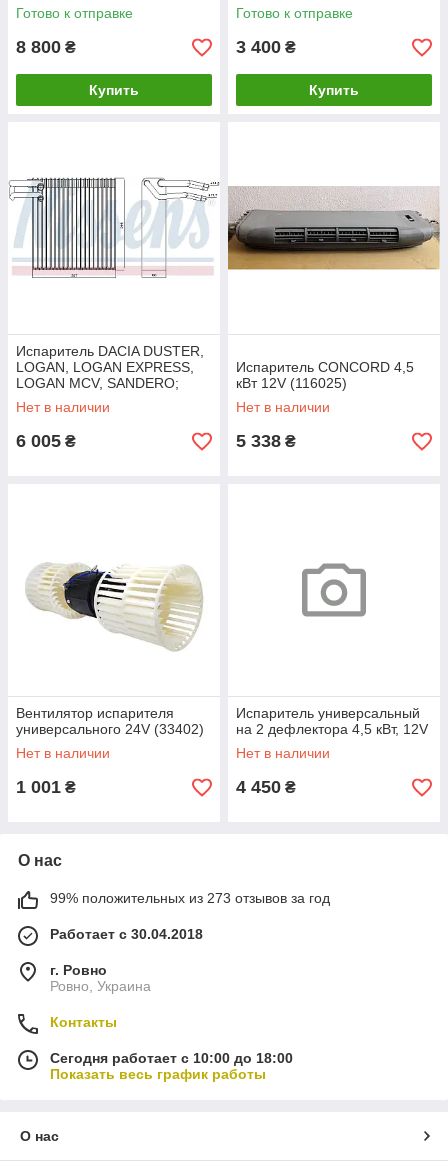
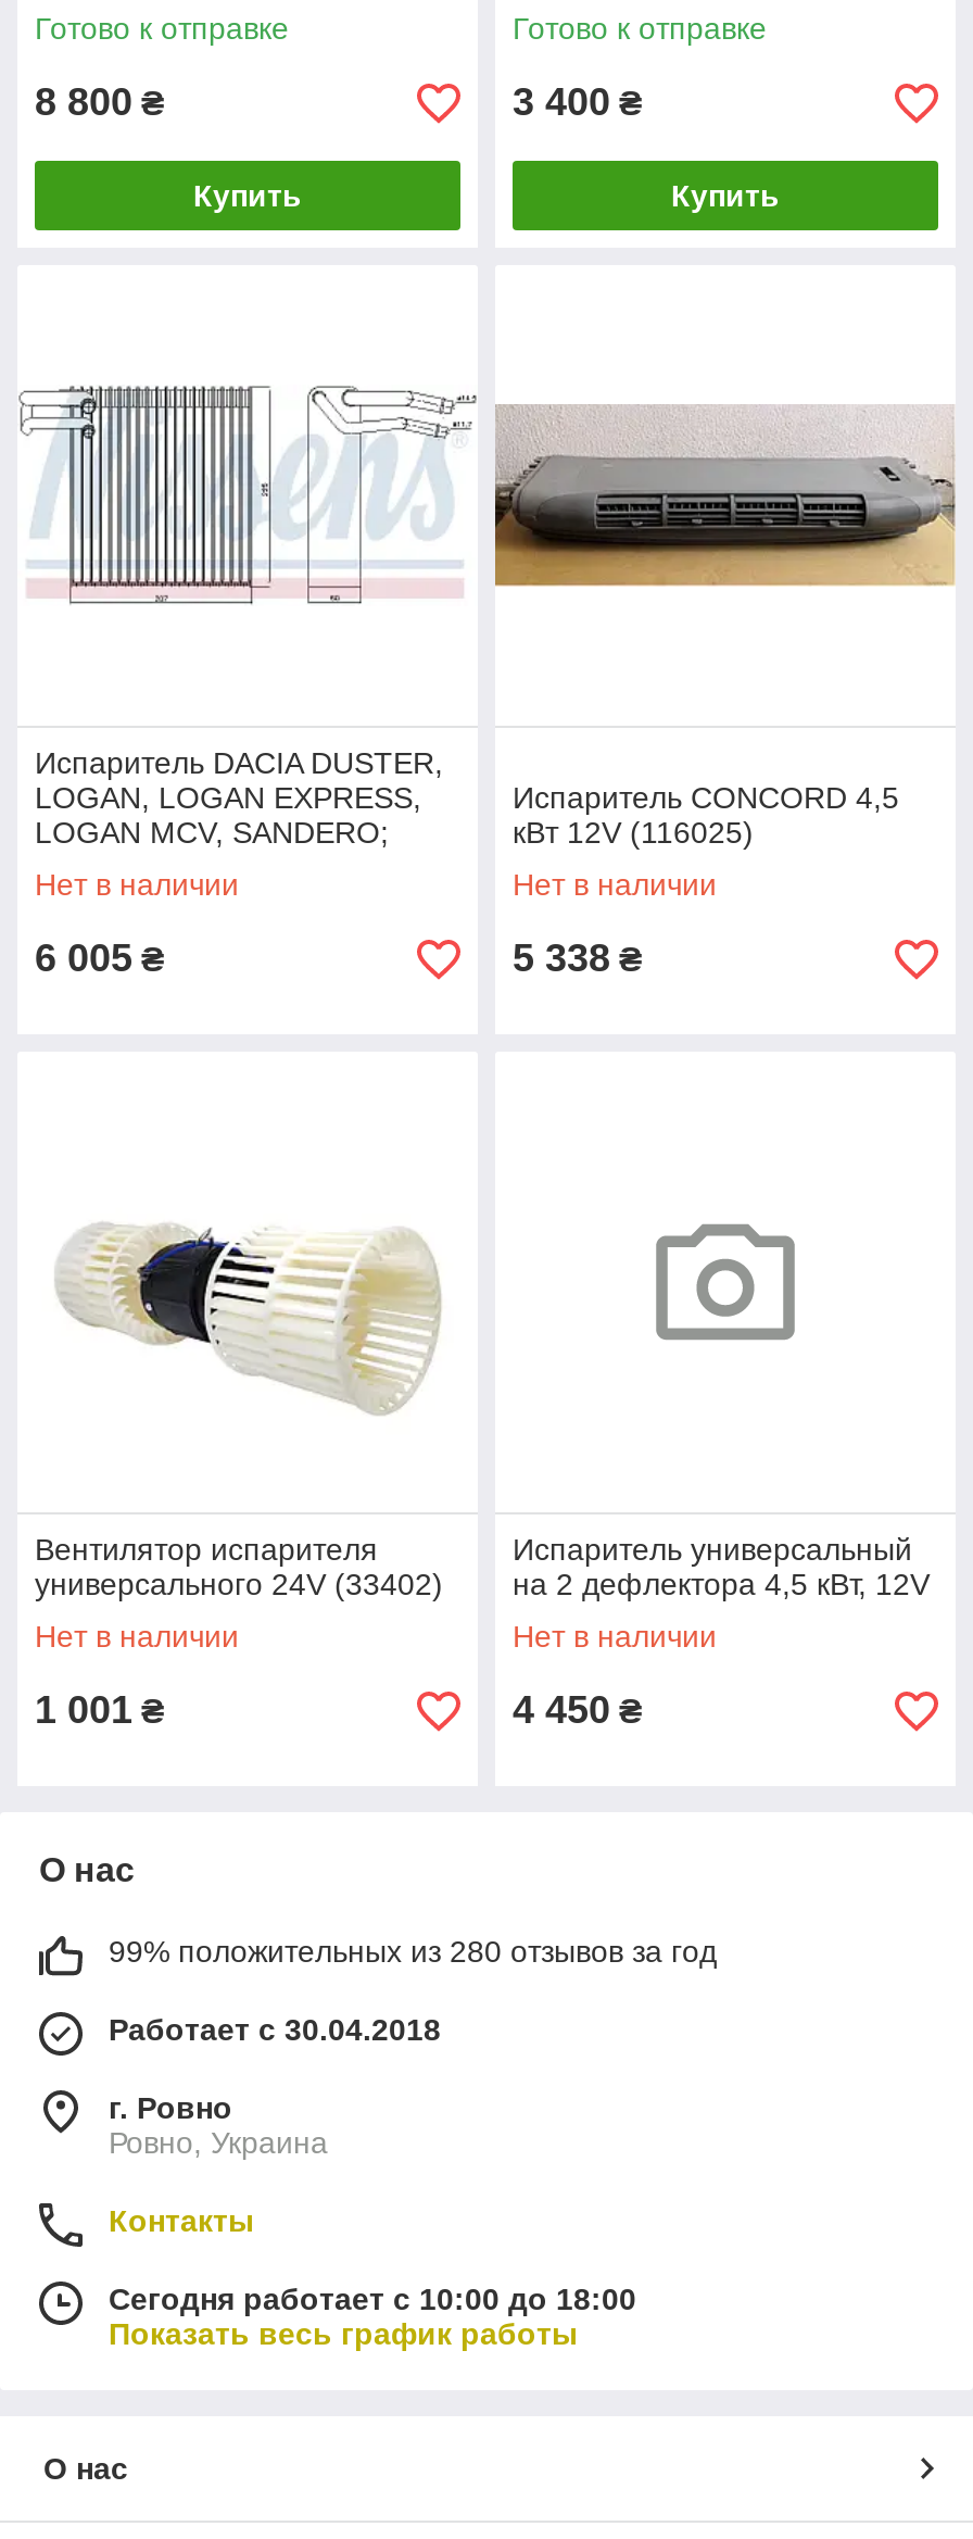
- 99% положительных из 273 отзывов за год
+ 99% положительных из 280 отзывов за год
